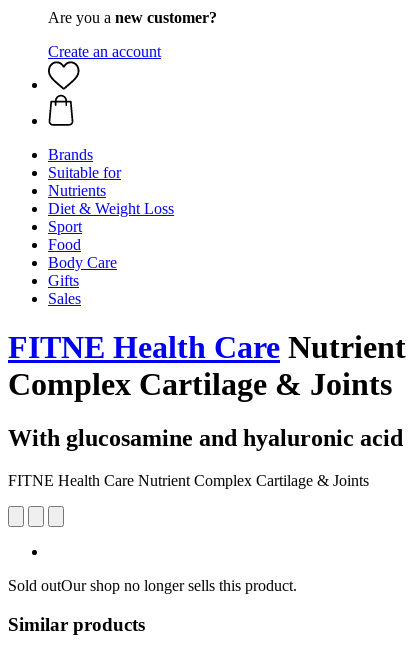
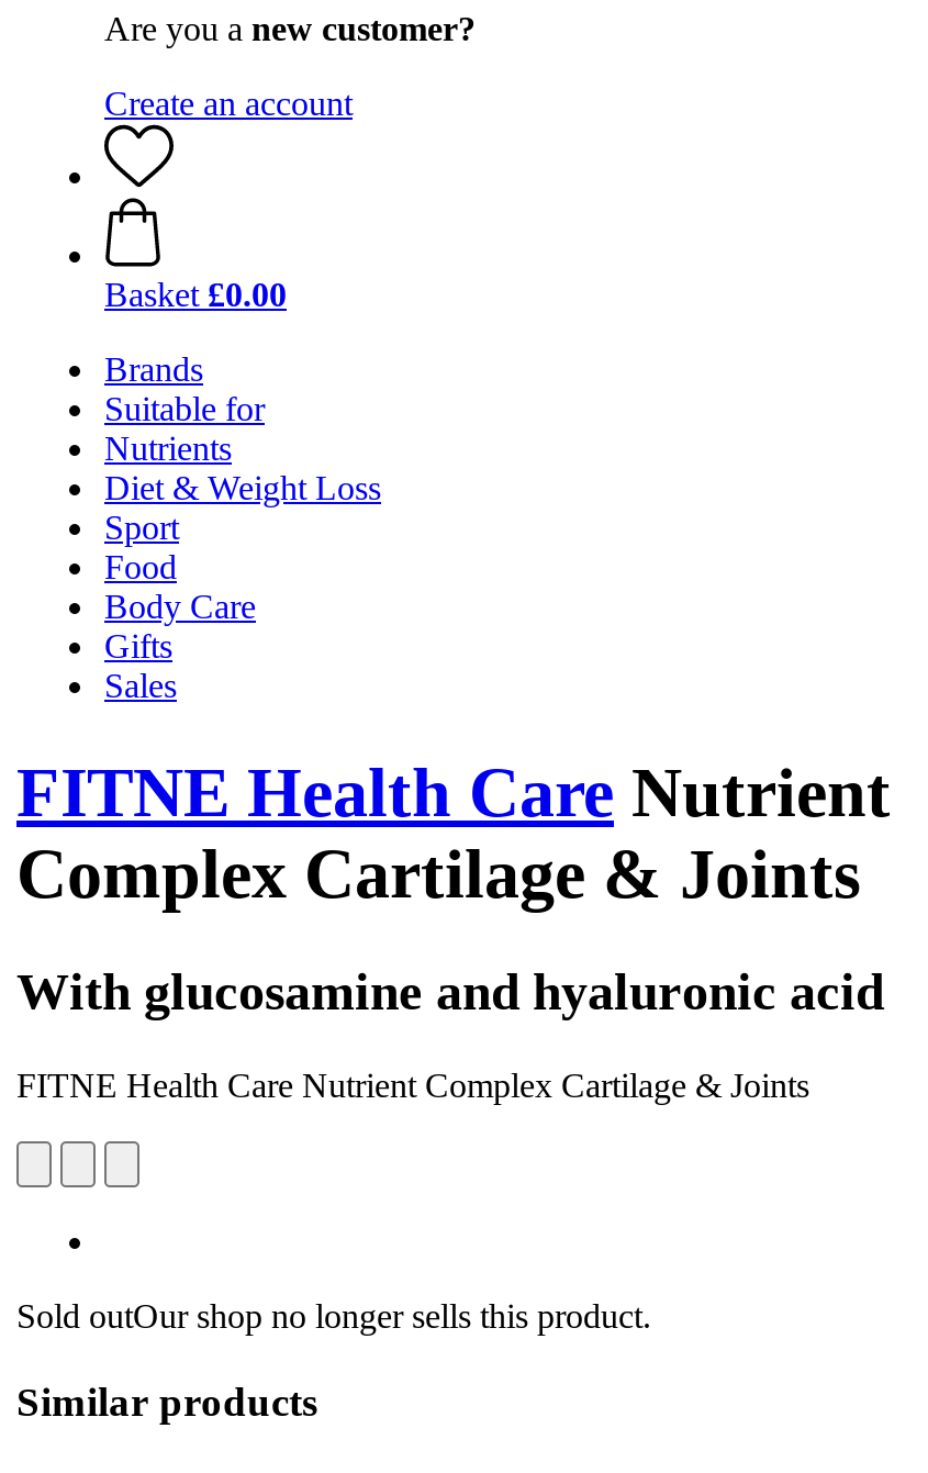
+ Basket £0.00
